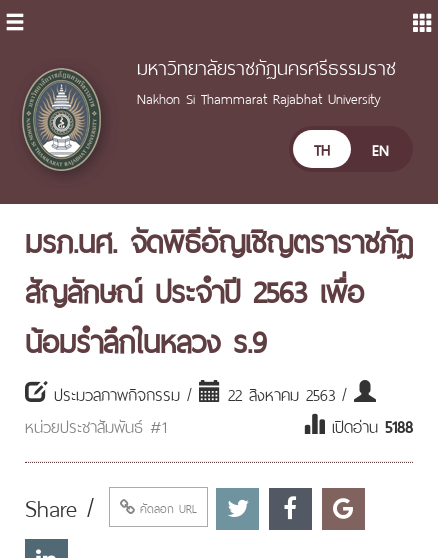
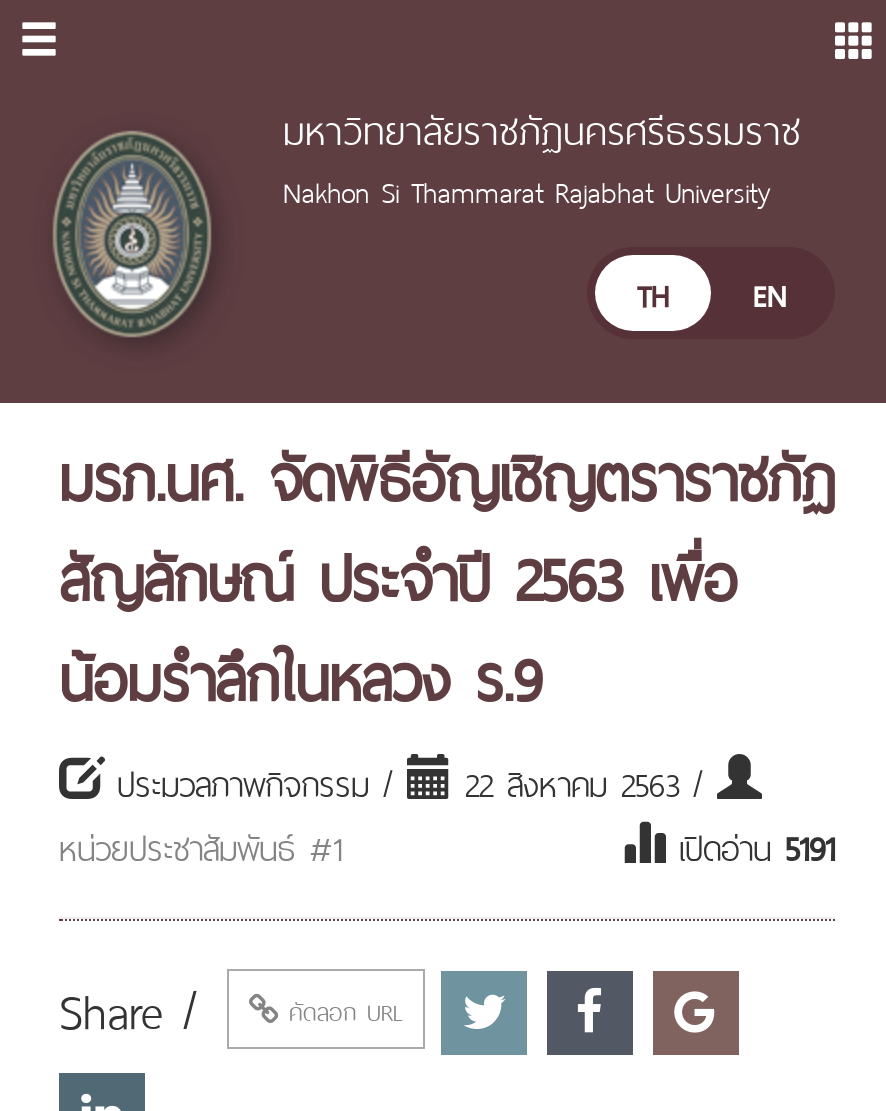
- เปิดอ่าน5188
+ เปิดอ่าน5191
